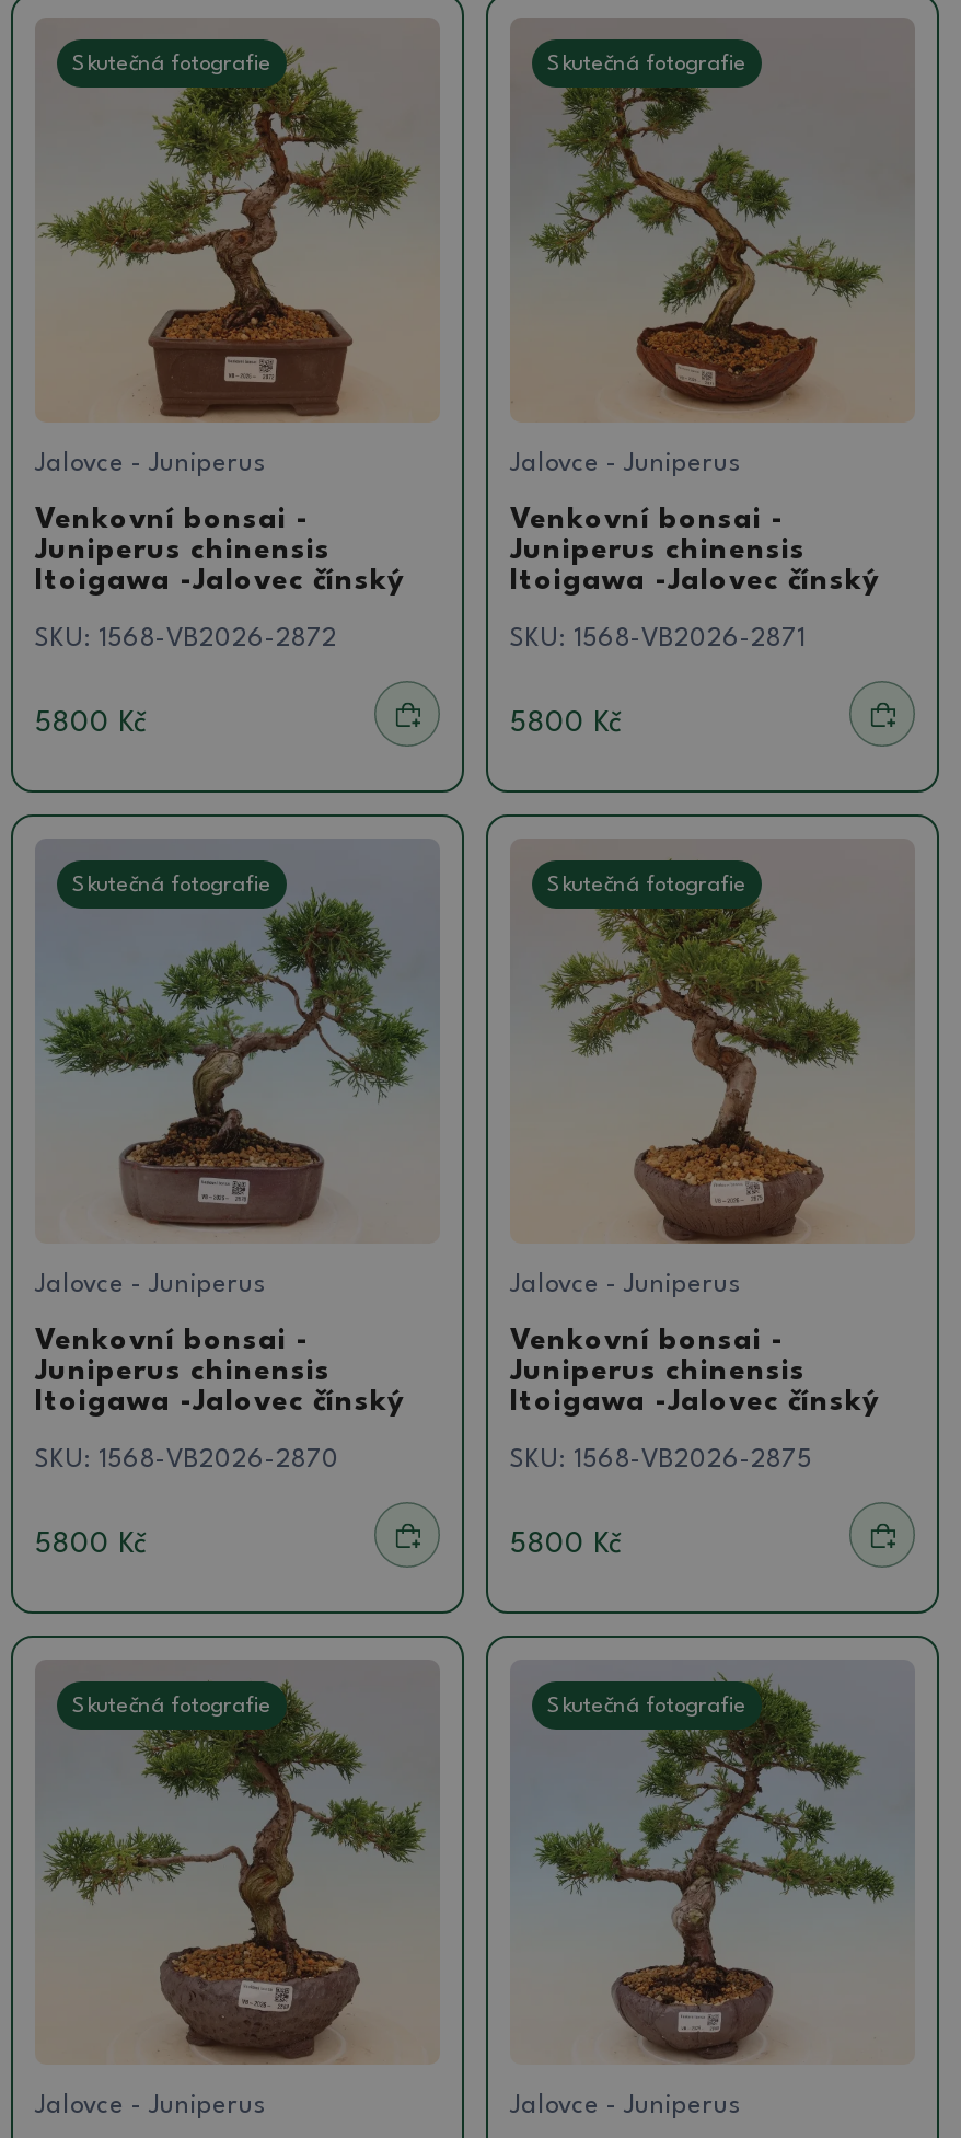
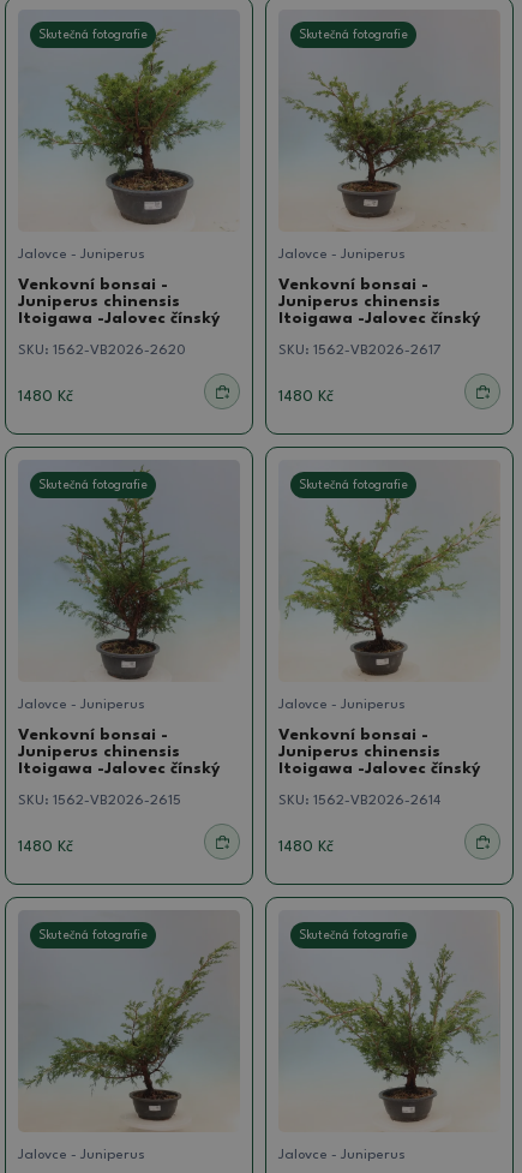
- [image]
+ [image]

- [image]
+ [image]

- SKU: 1568-VB2026-2872
+ SKU: 1562-VB2026-2620

- SKU: 1568-VB2026-2871
+ SKU: 1562-VB2026-2617

- 5800 Kč
+ 1480 Kč

- 5800 Kč
+ 1480 Kč

- [image]
+ [image]

- [image]
+ [image]

- SKU: 1568-VB2026-2870
+ SKU: 1562-VB2026-2615

- SKU: 1568-VB2026-2875
+ SKU: 1562-VB2026-2614

- 5800 Kč
+ 1480 Kč

- 5800 Kč
+ 1480 Kč

- [image]
+ [image]

- [image]
+ [image]
